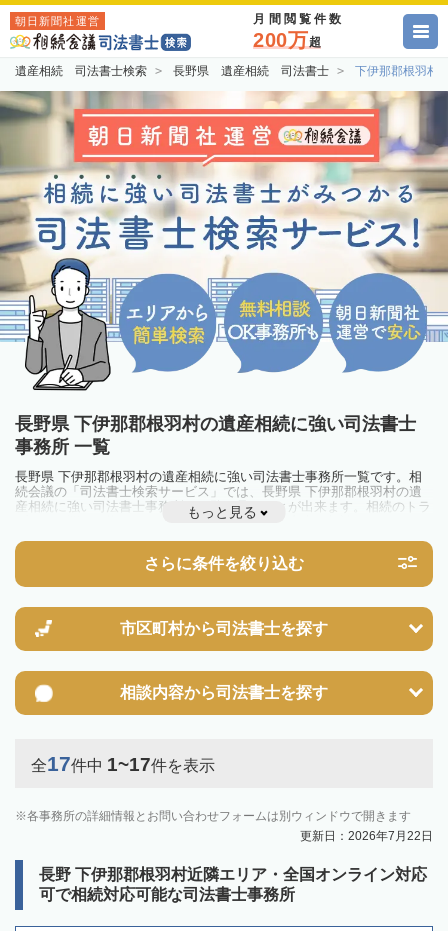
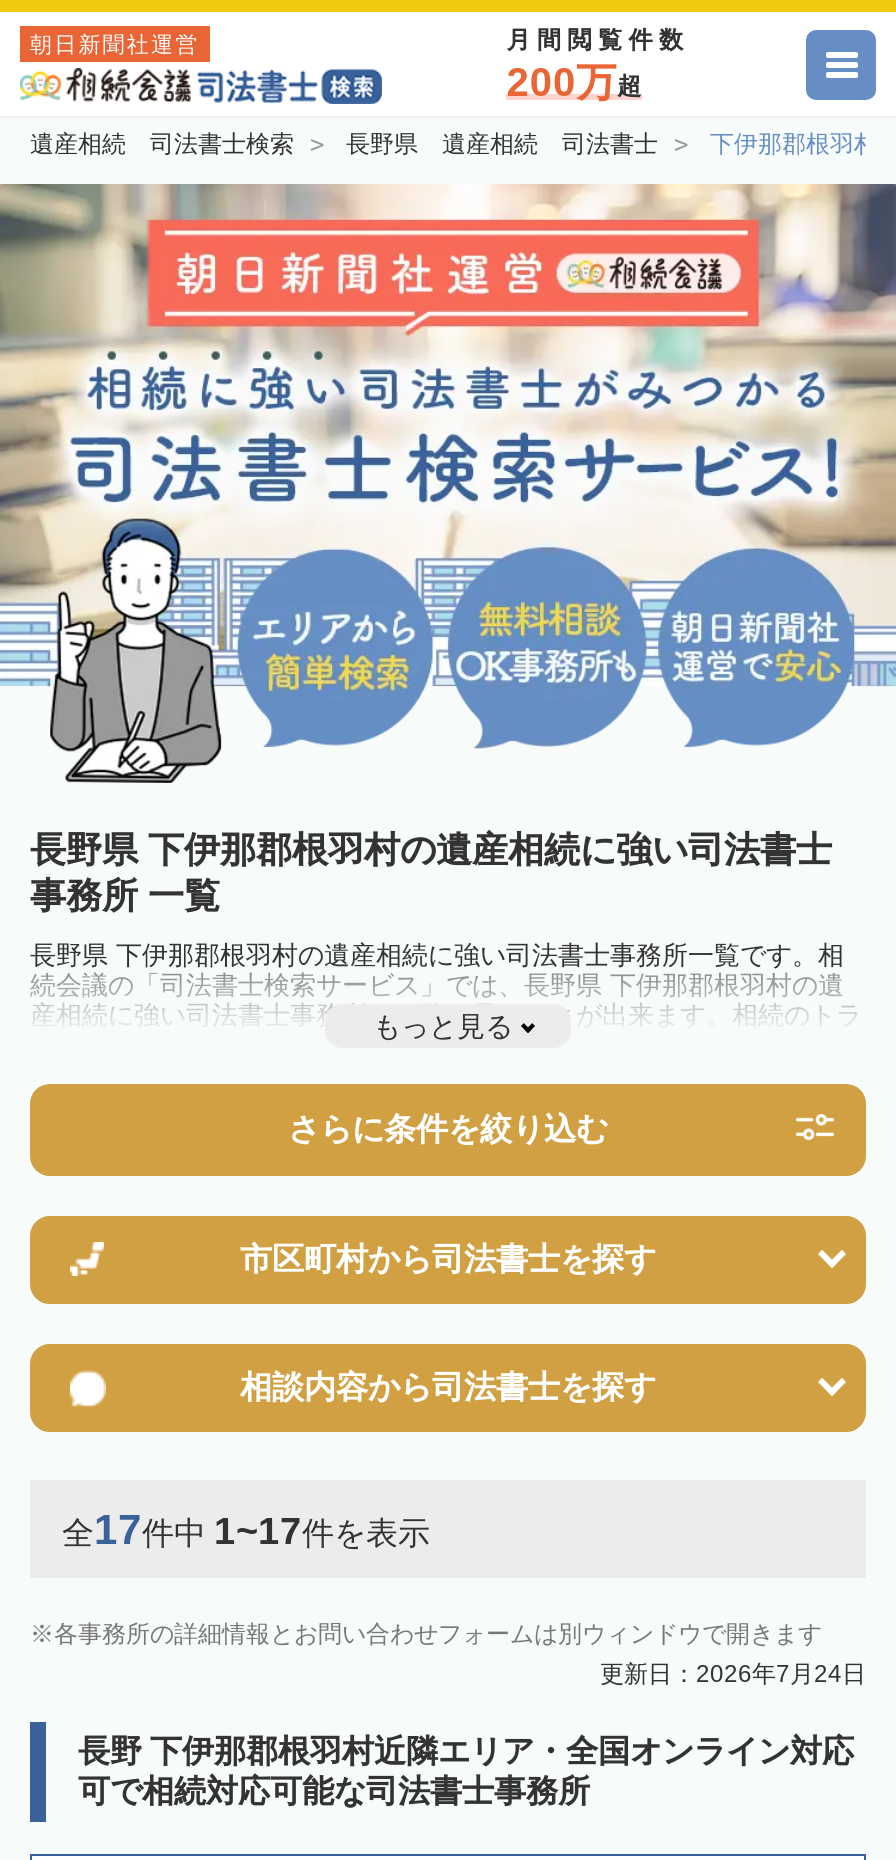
- 更新日：2026年7月22日
+ 更新日：2026年7月24日
